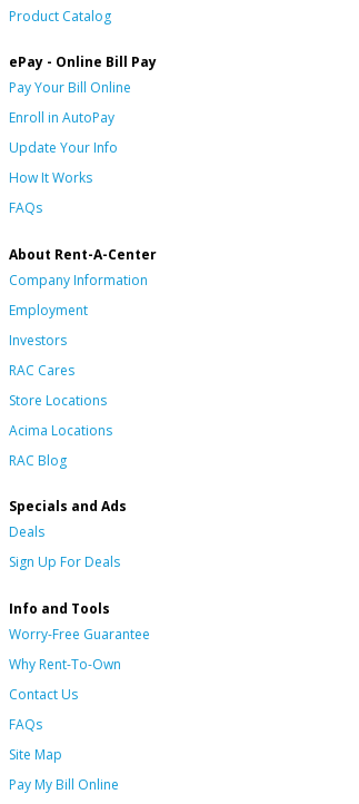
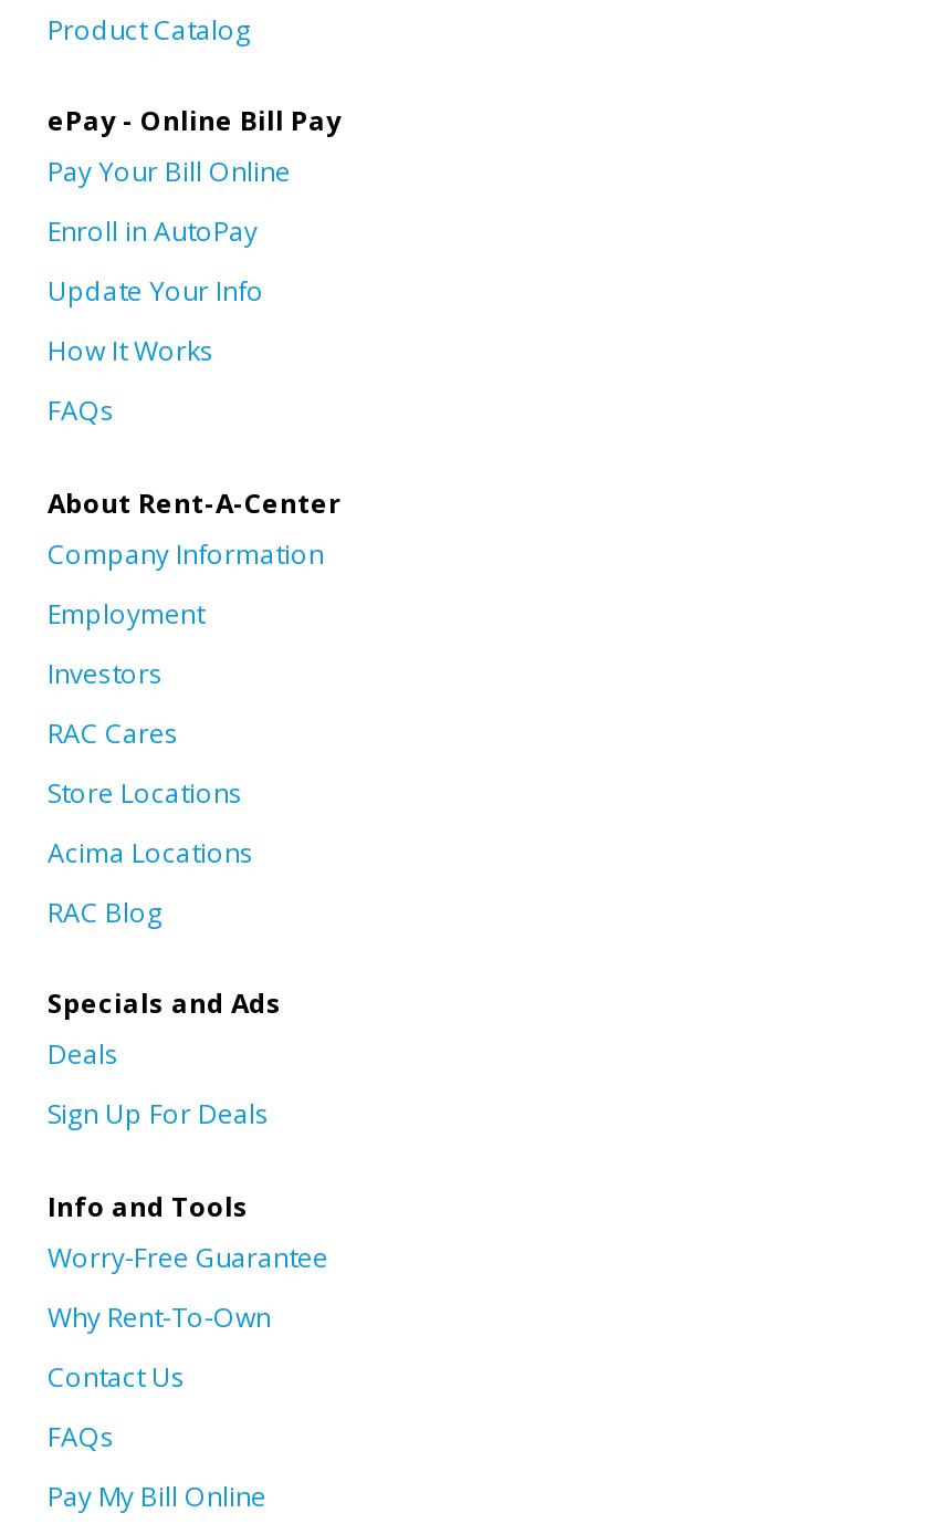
- Site Map
